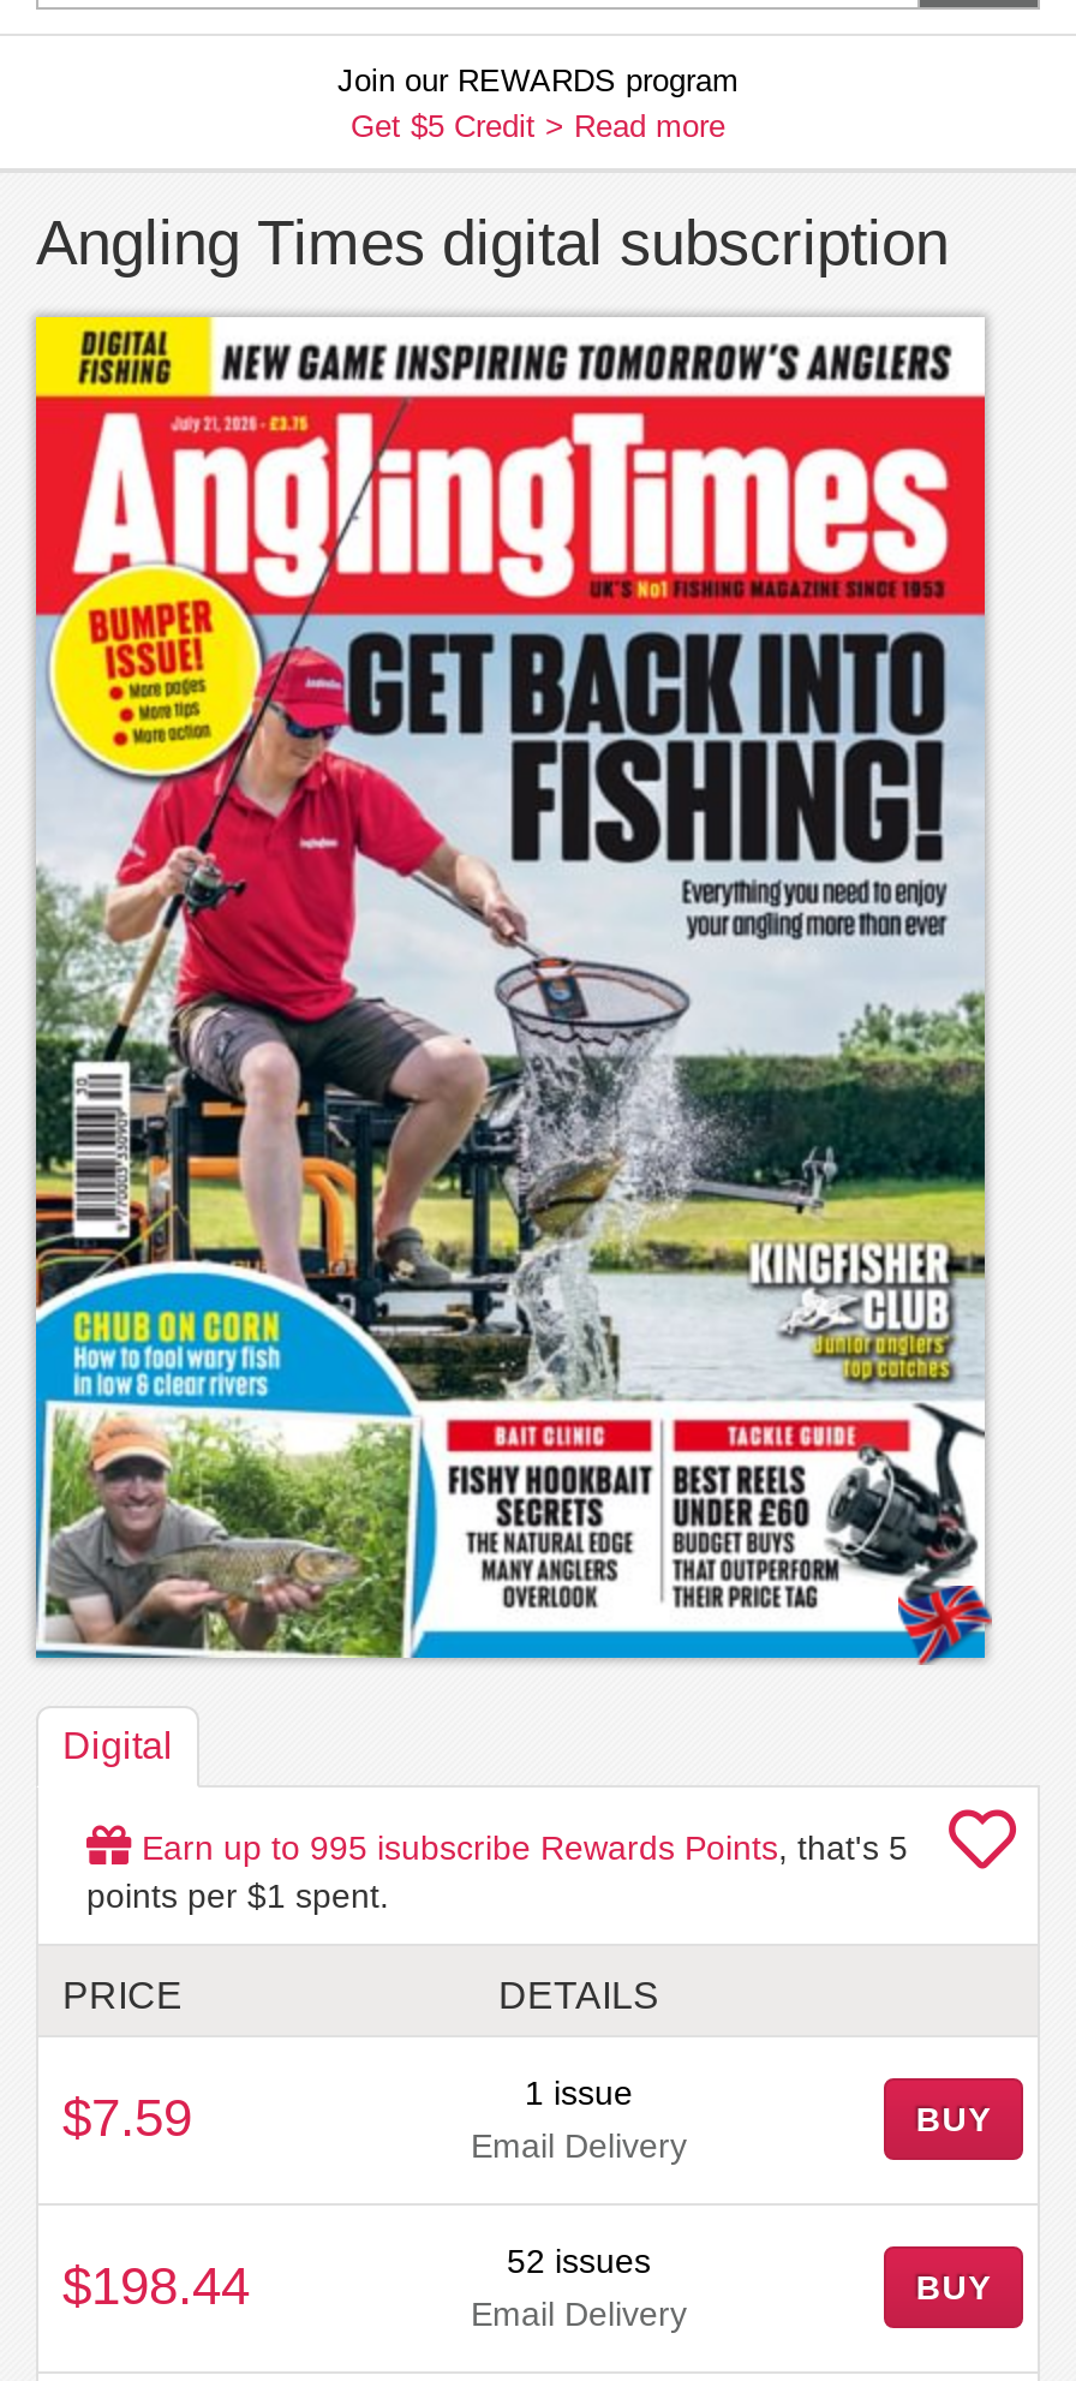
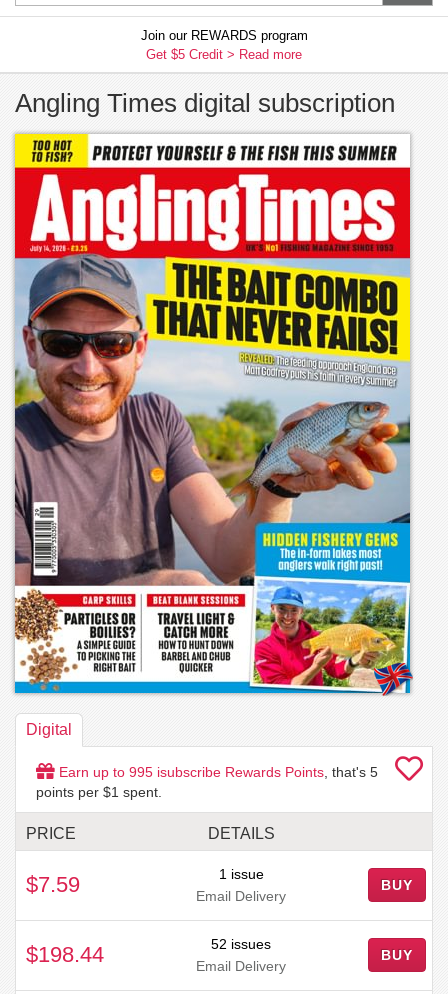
- [image]
+ [image]
